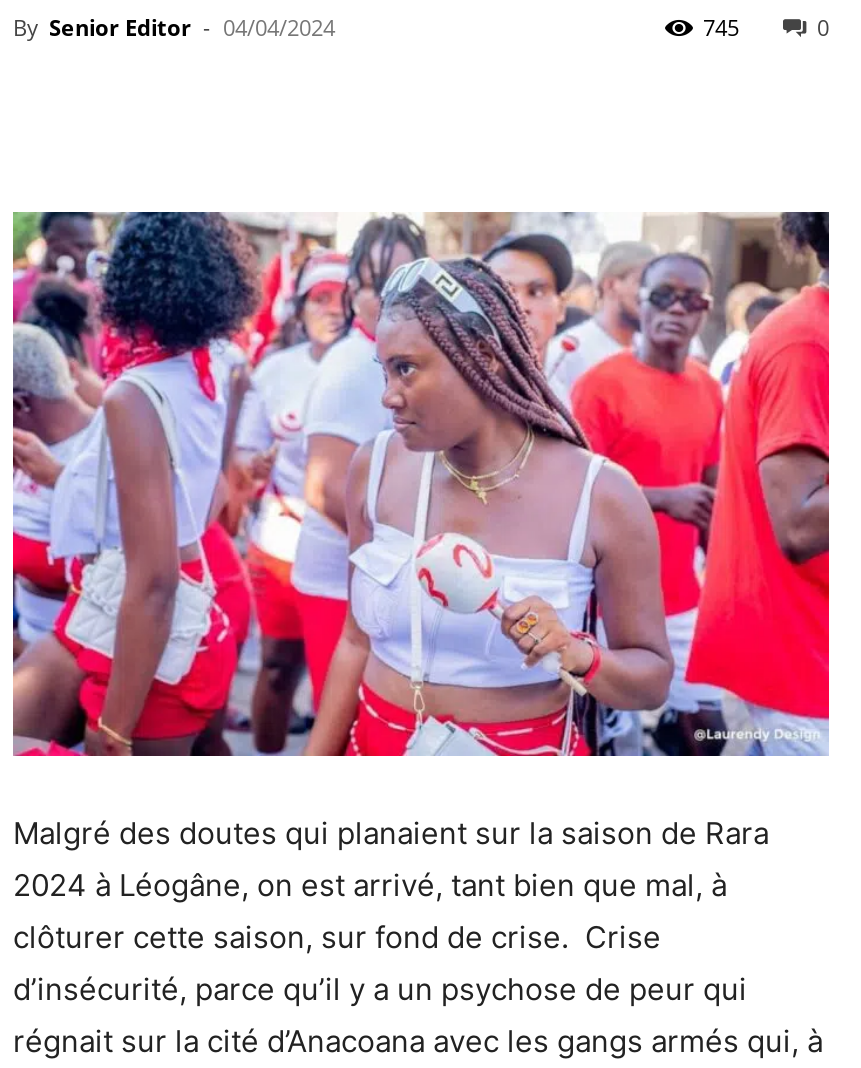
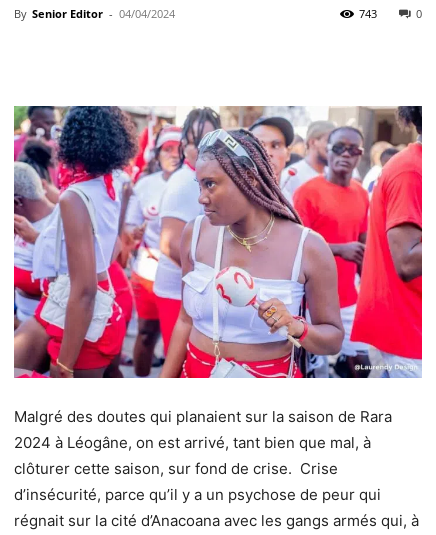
- 745
+ 743
